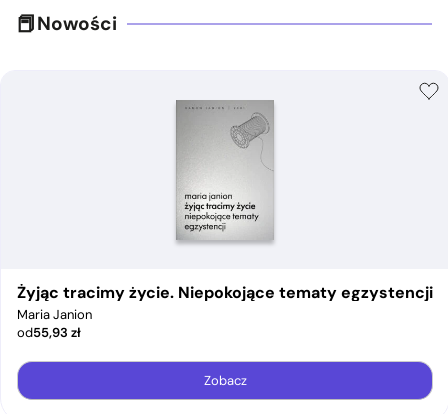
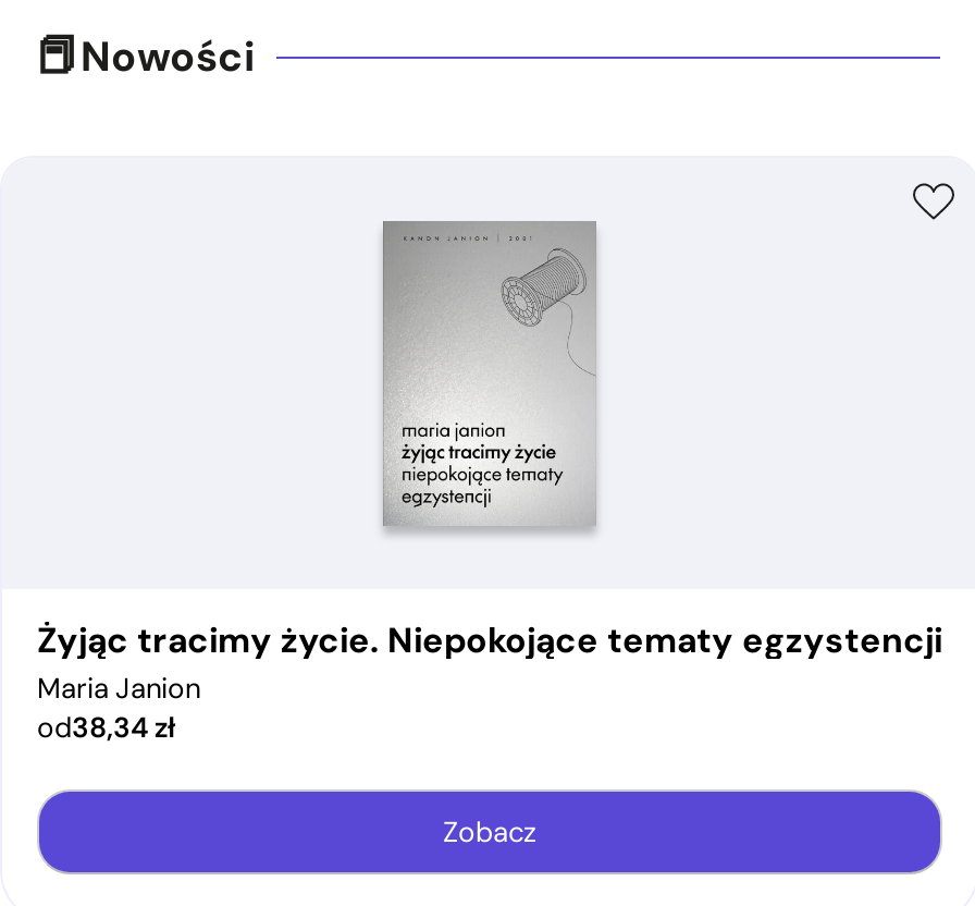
- od55,93 zł
+ od38,34 zł
